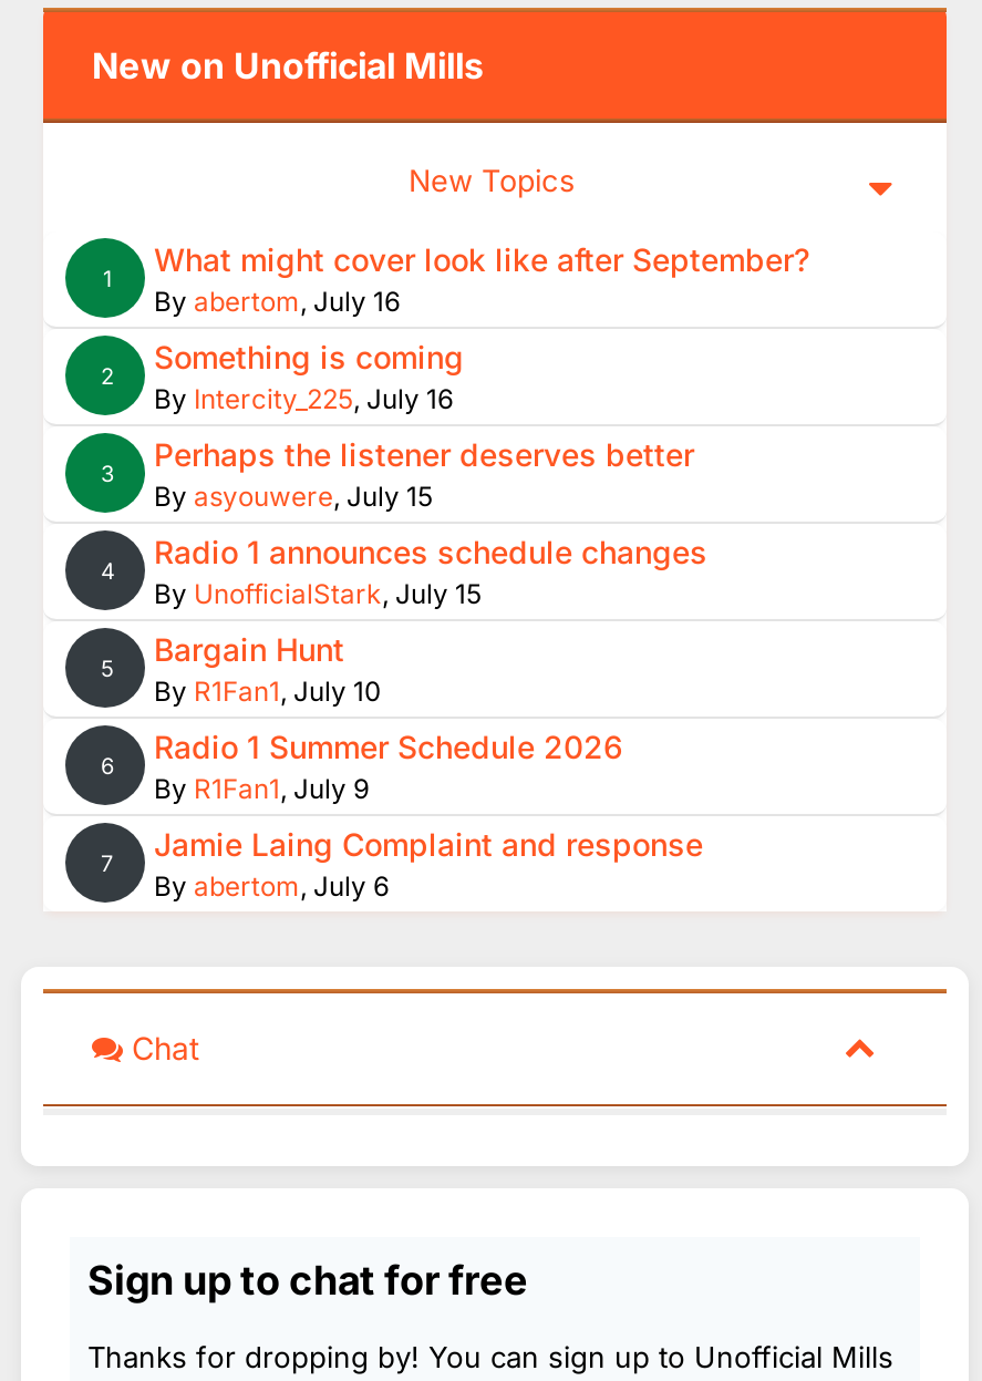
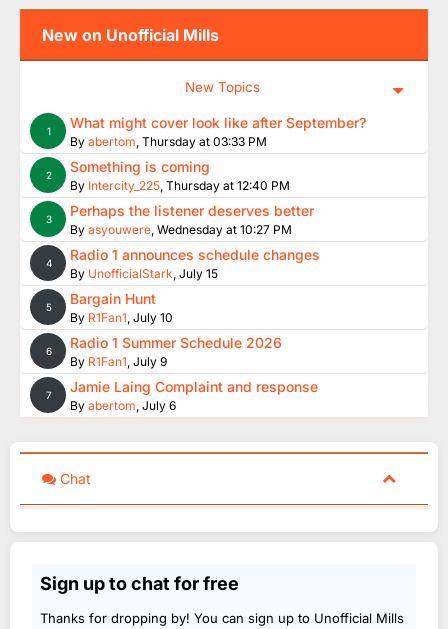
- By abertom, July 16
+ By abertom, Thursday at 03:33 PM

- By Intercity_225, July 16
+ By Intercity_225, Thursday at 12:40 PM

- By asyouwere, July 15
+ By asyouwere, Wednesday at 10:27 PM
